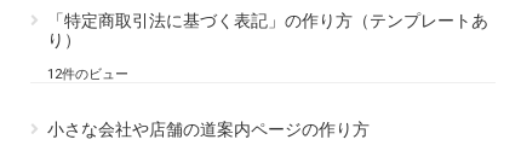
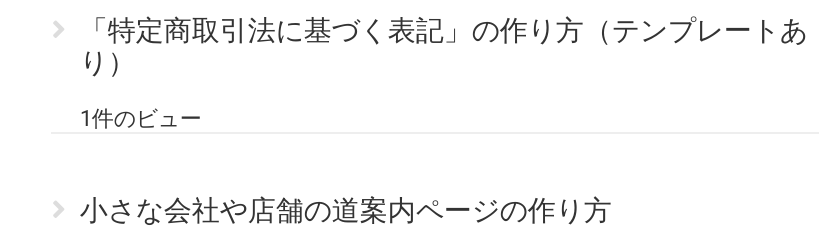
- 12件のビュー
+ 1件のビュー
